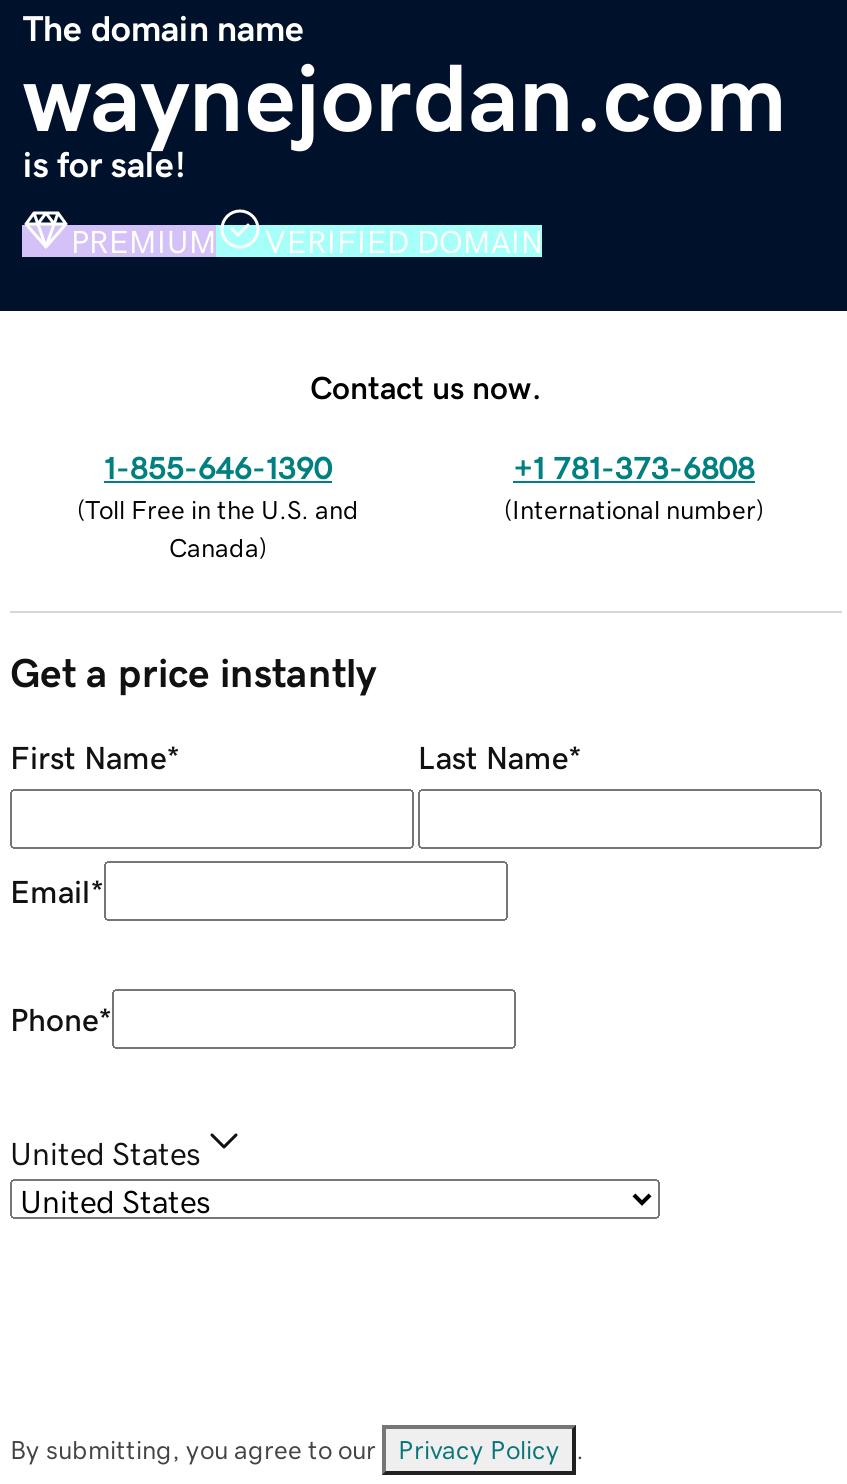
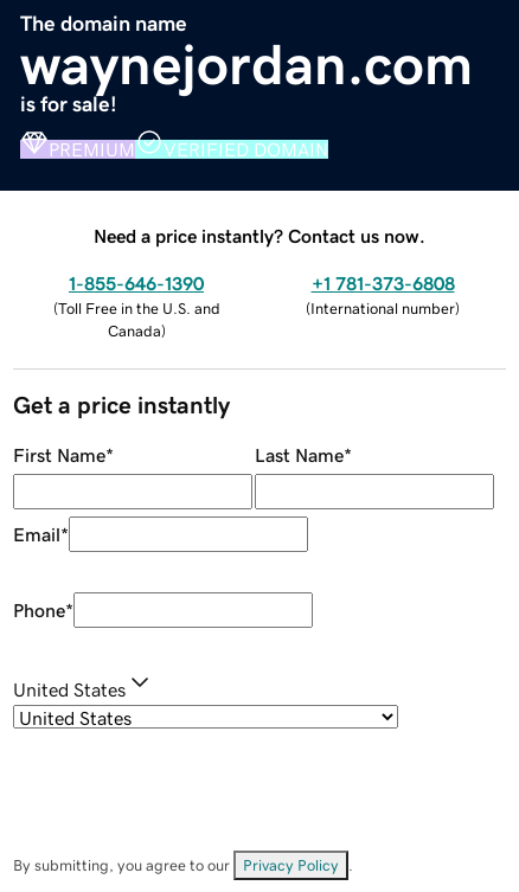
- Contact us now.
+ Need a price instantly? Contact us now.
